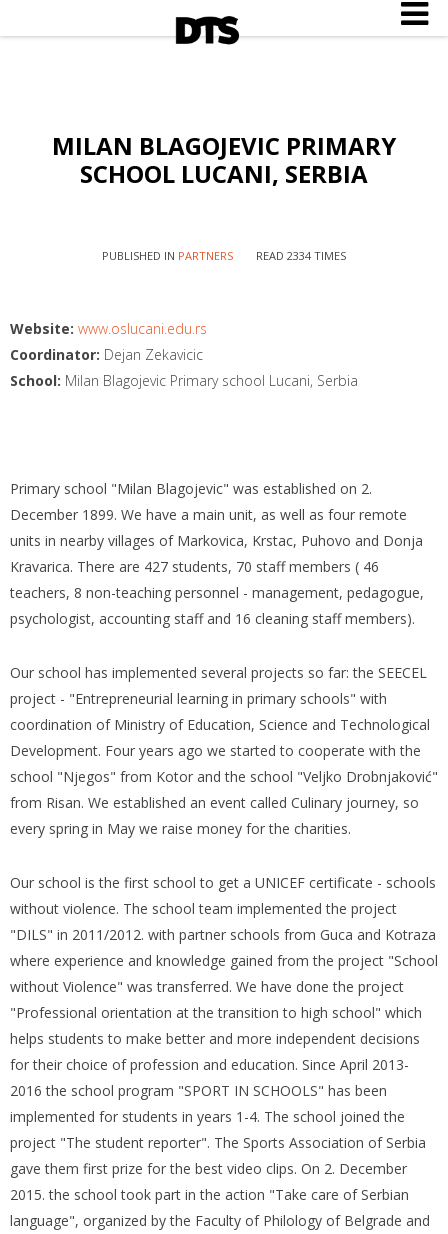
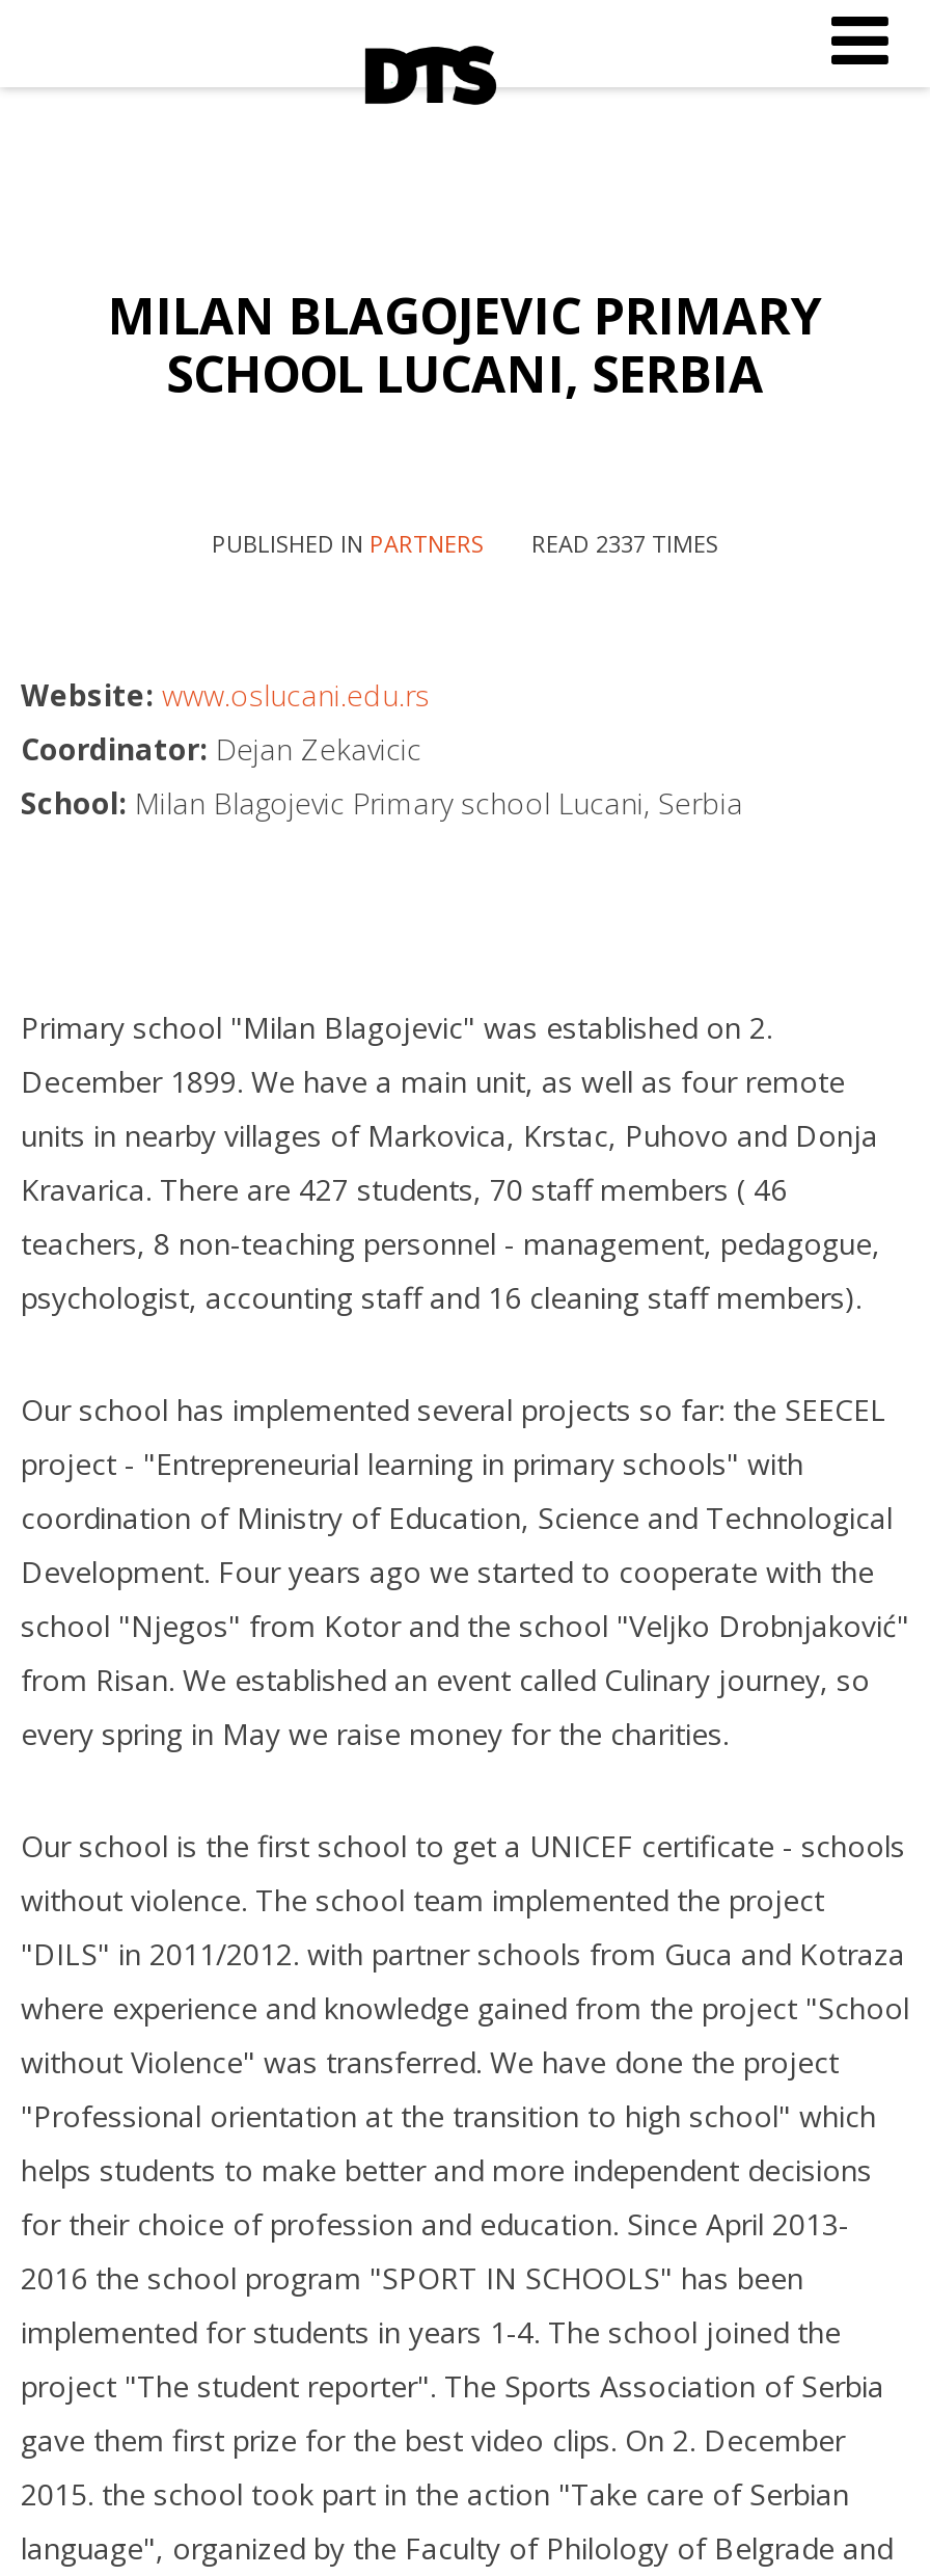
- PUBLISHED IN PARTNERS READ 2334 TIMES
+ PUBLISHED IN PARTNERS READ 2337 TIMES
